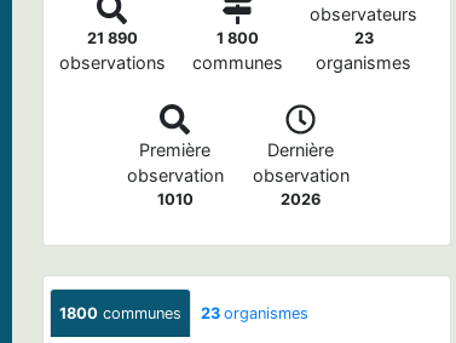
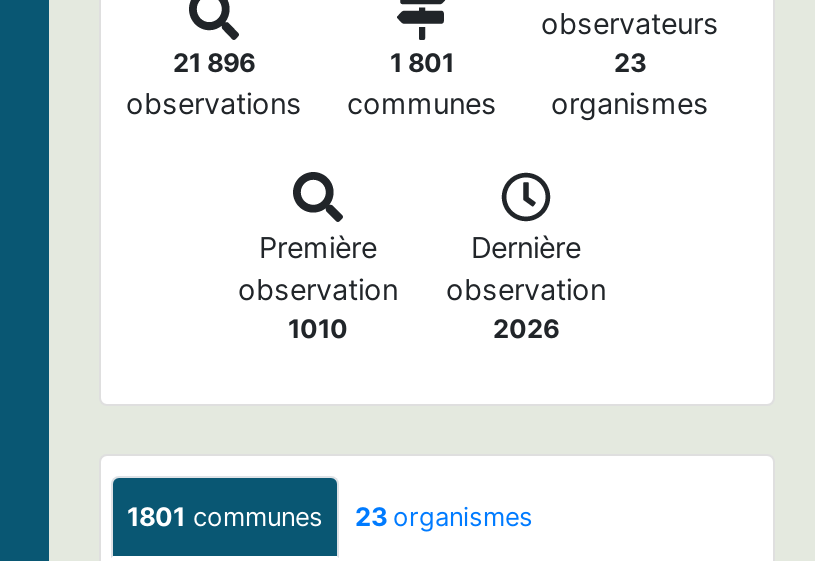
- 21 890
+ 21 896

- 1 800
+ 1 801

- 1800 communes 23 organismes
+ 1801 communes 23 organismes
